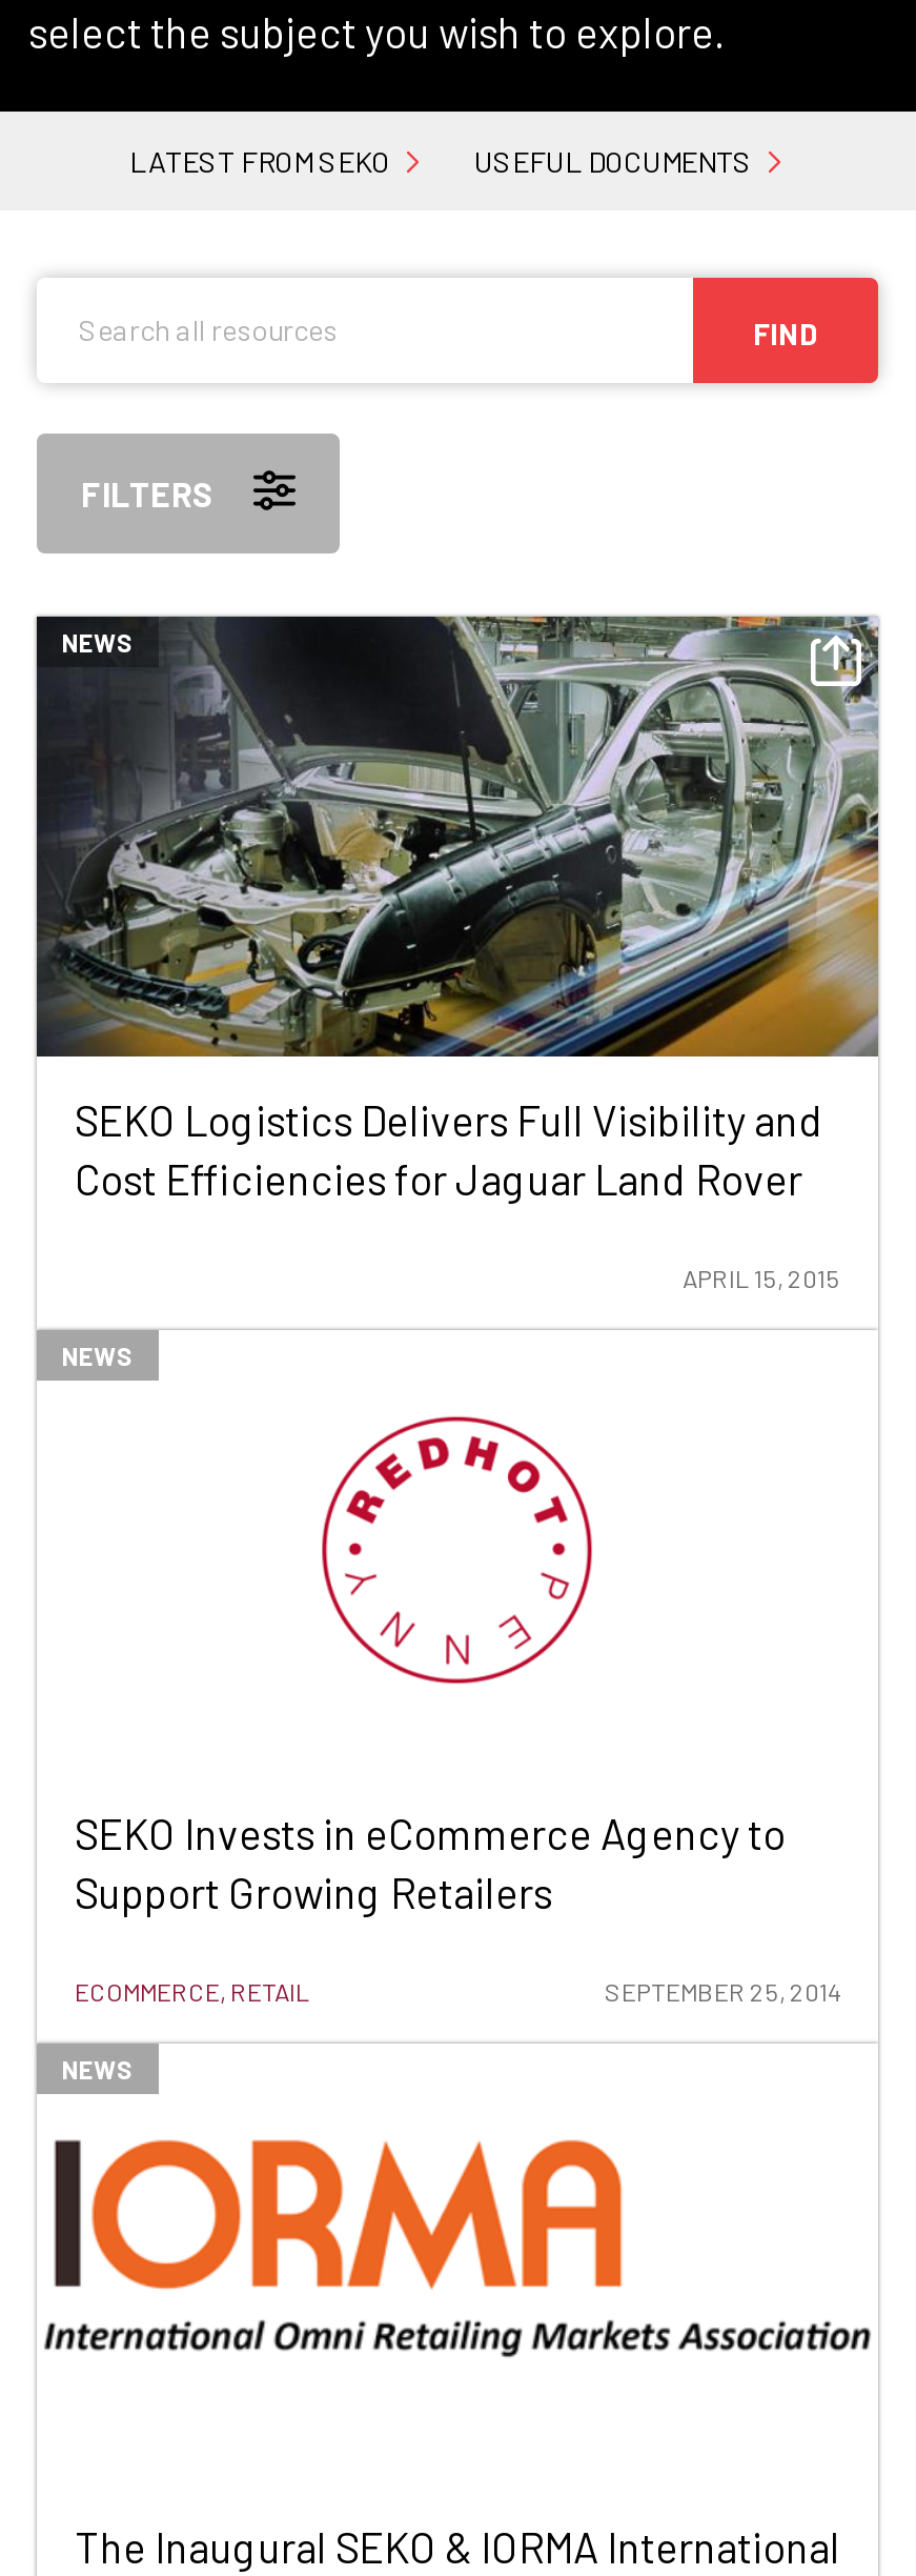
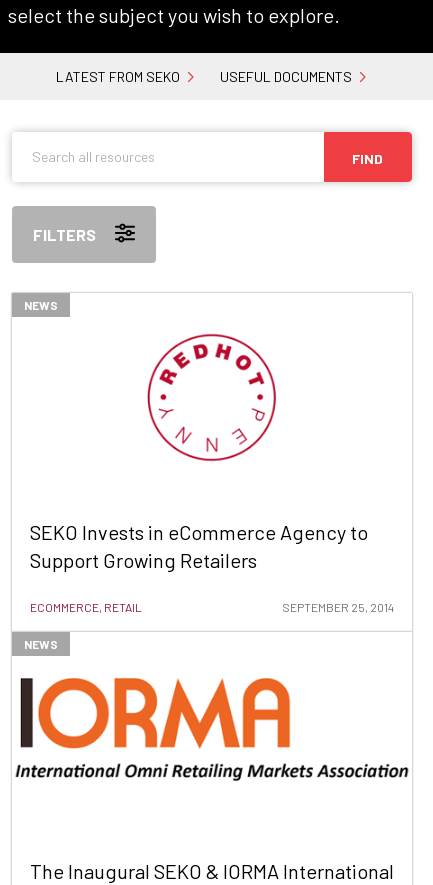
- [image]
- NEWS

- SEKO Logistics Delivers Full Visibility and
- Cost Efficiencies for Jaguar Land Rover
- APRIL 15, 2015
